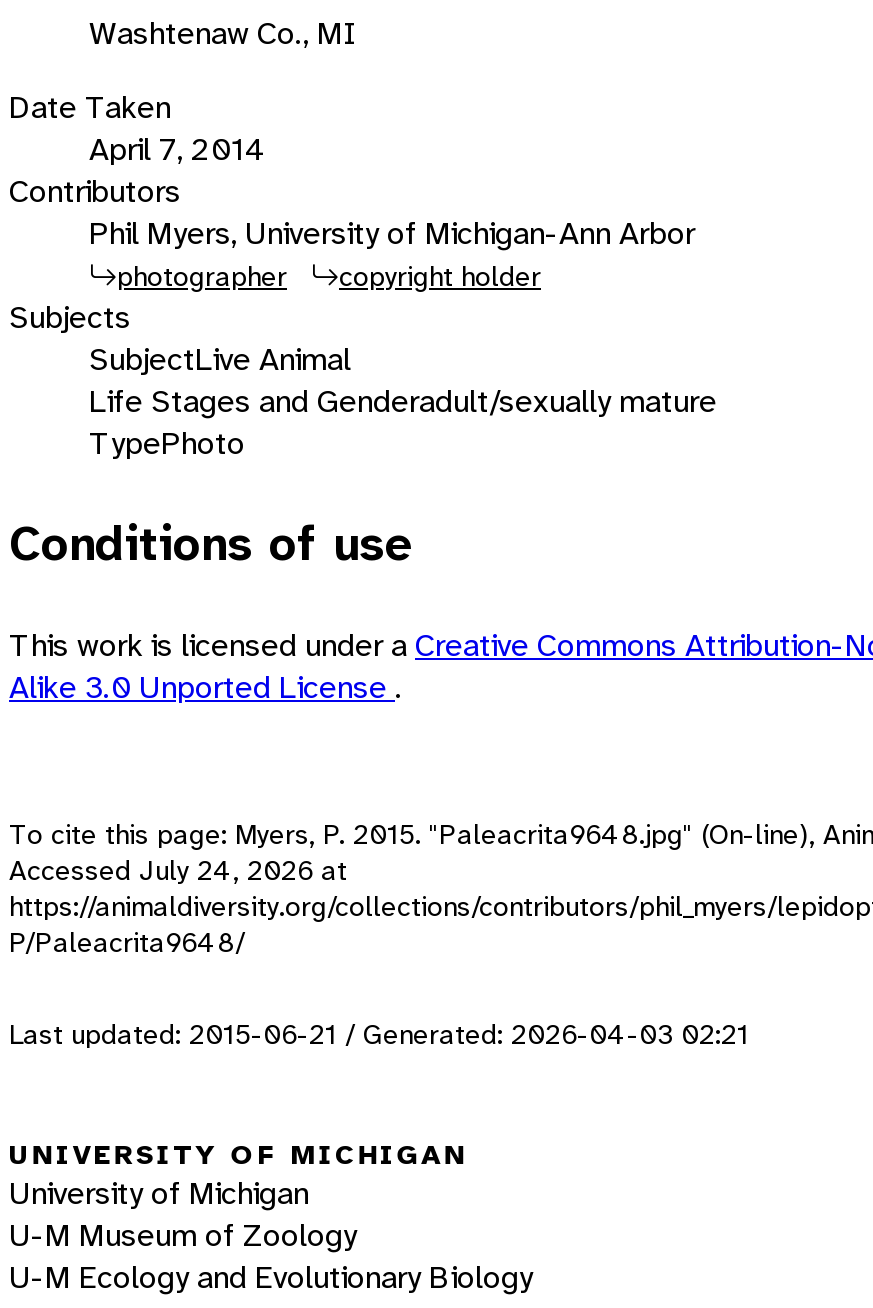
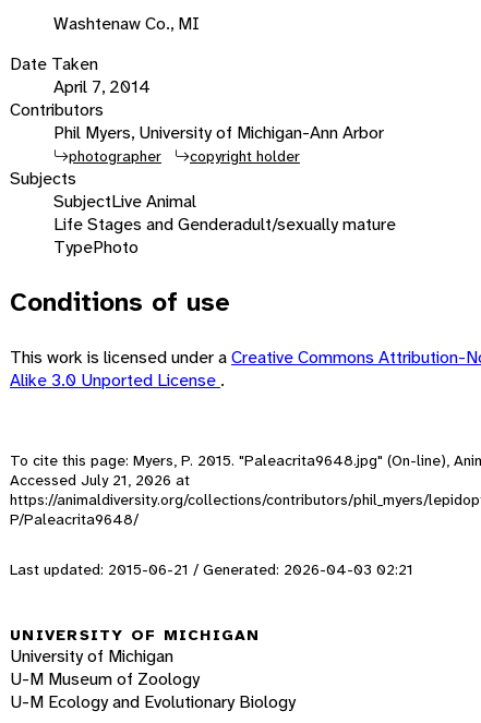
- Accessed July 24, 2026 at
+ Accessed July 21, 2026 at
